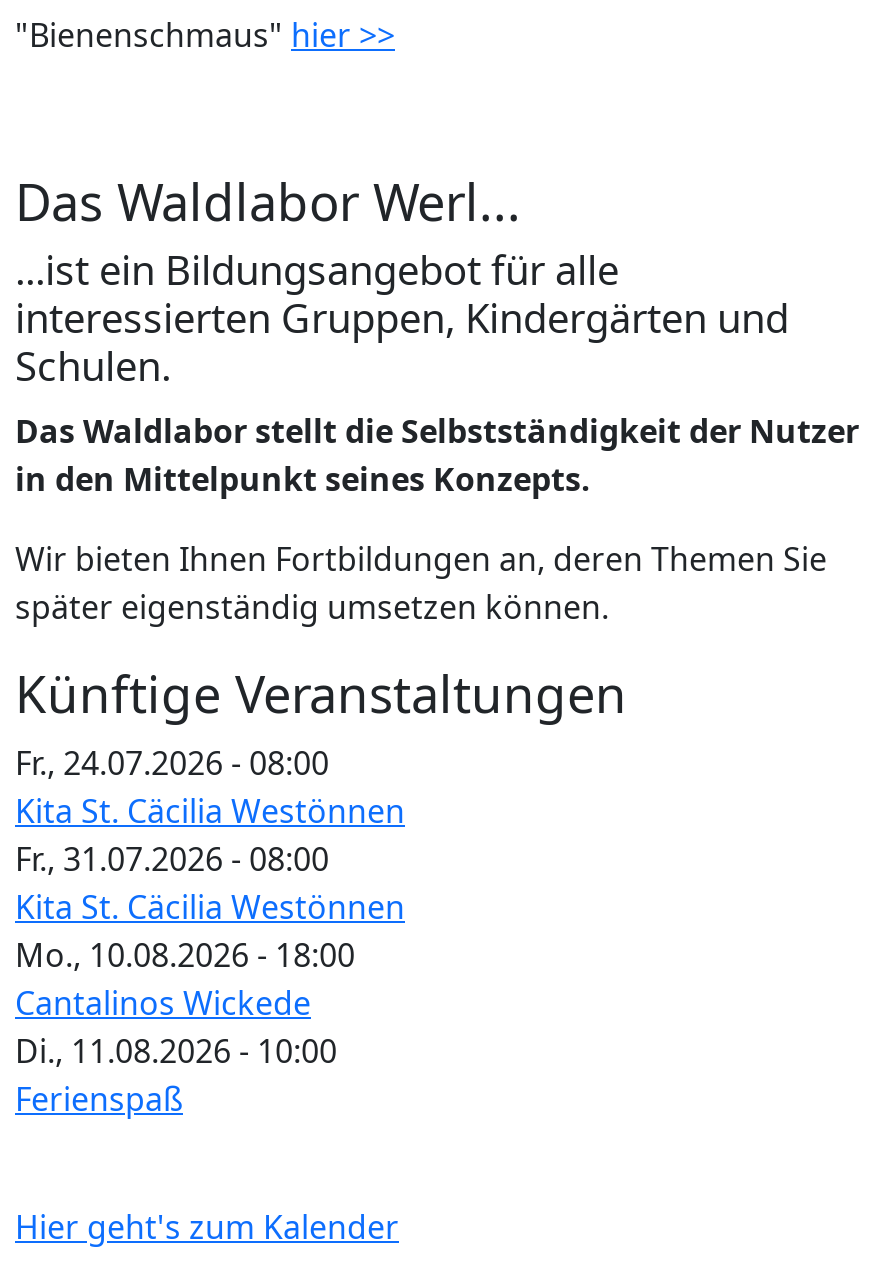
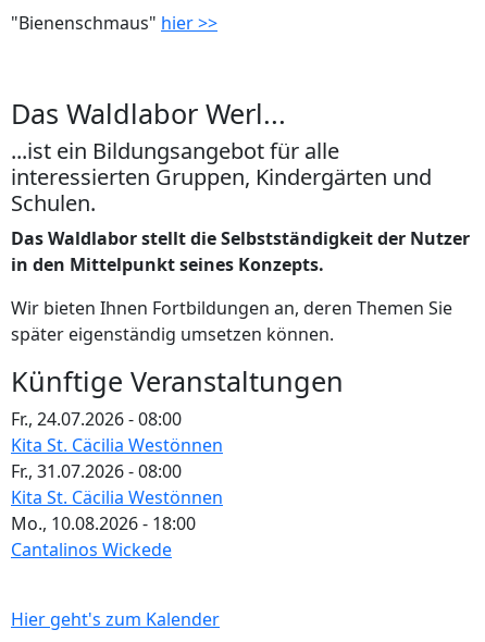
- Di., 11.08.2026 - 10:00
- Ferienspaß
